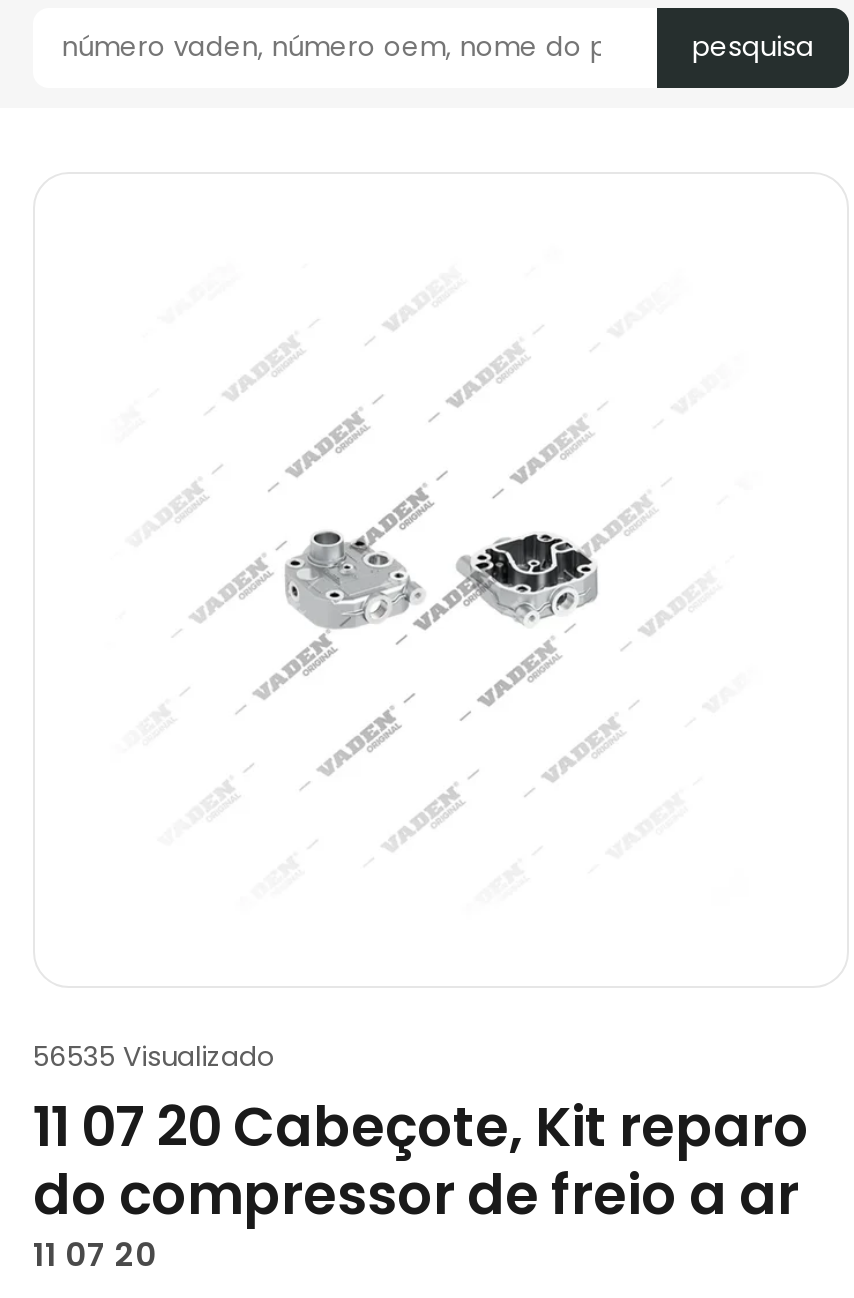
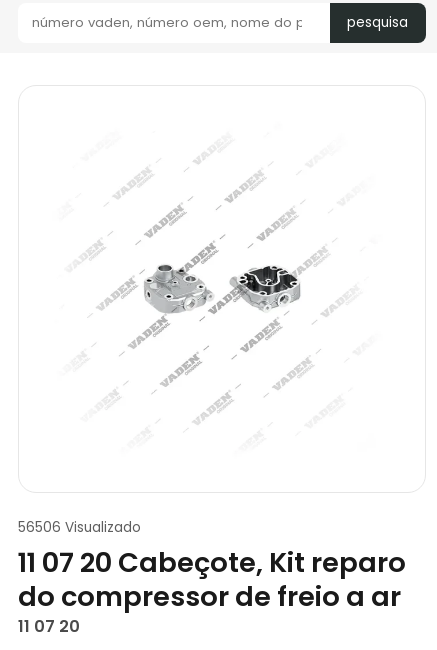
- 56535 Visualizado
+ 56506 Visualizado
